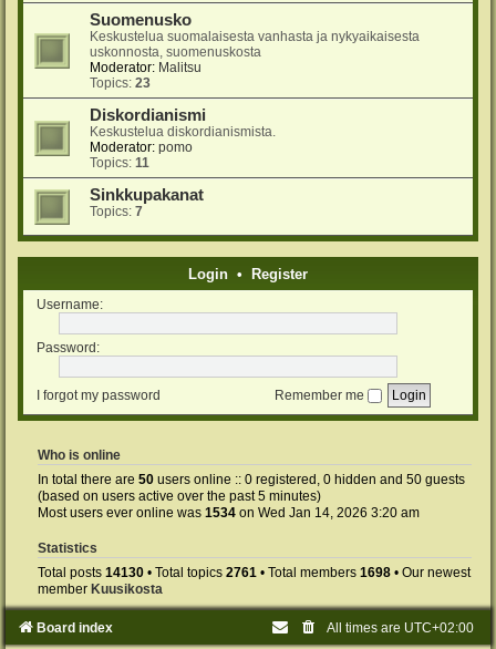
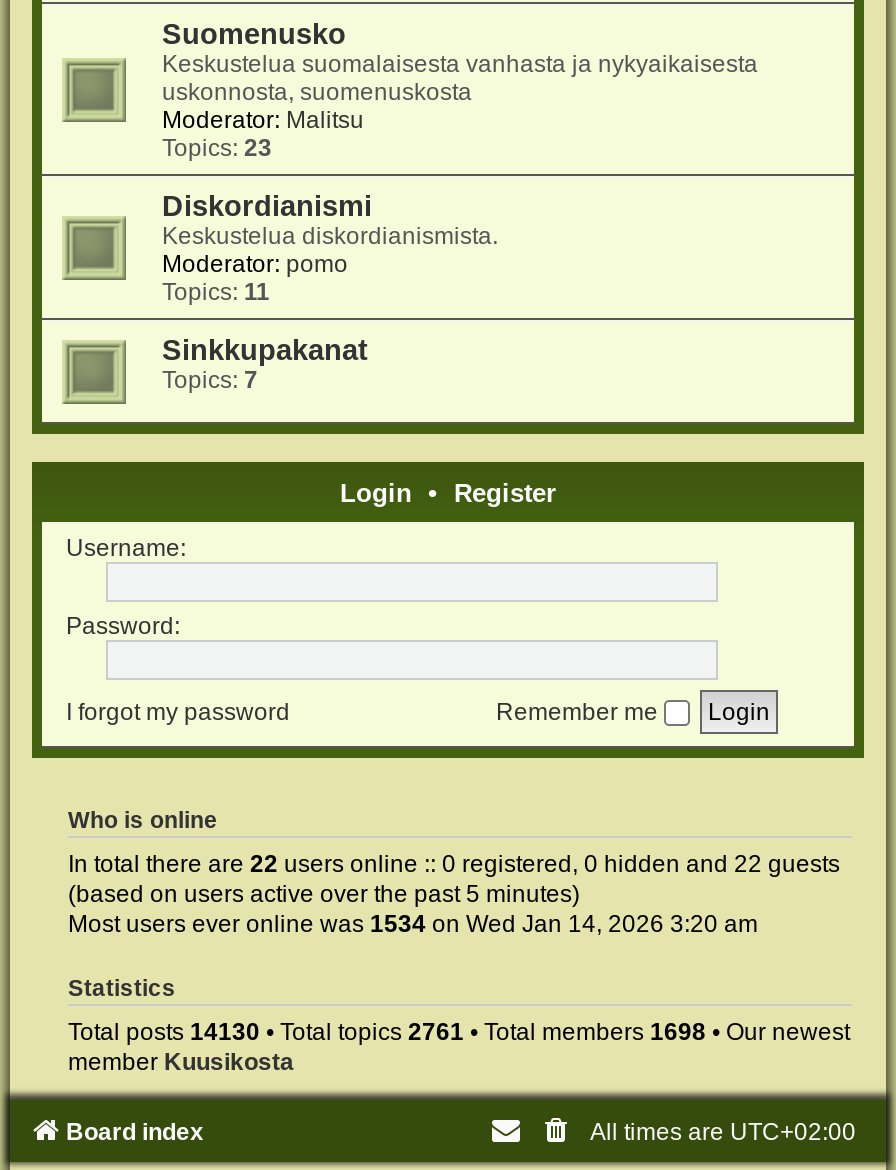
- In total there are 50 users online :: 0 registered, 0 hidden and 50 guests
+ In total there are 22 users online :: 0 registered, 0 hidden and 22 guests
